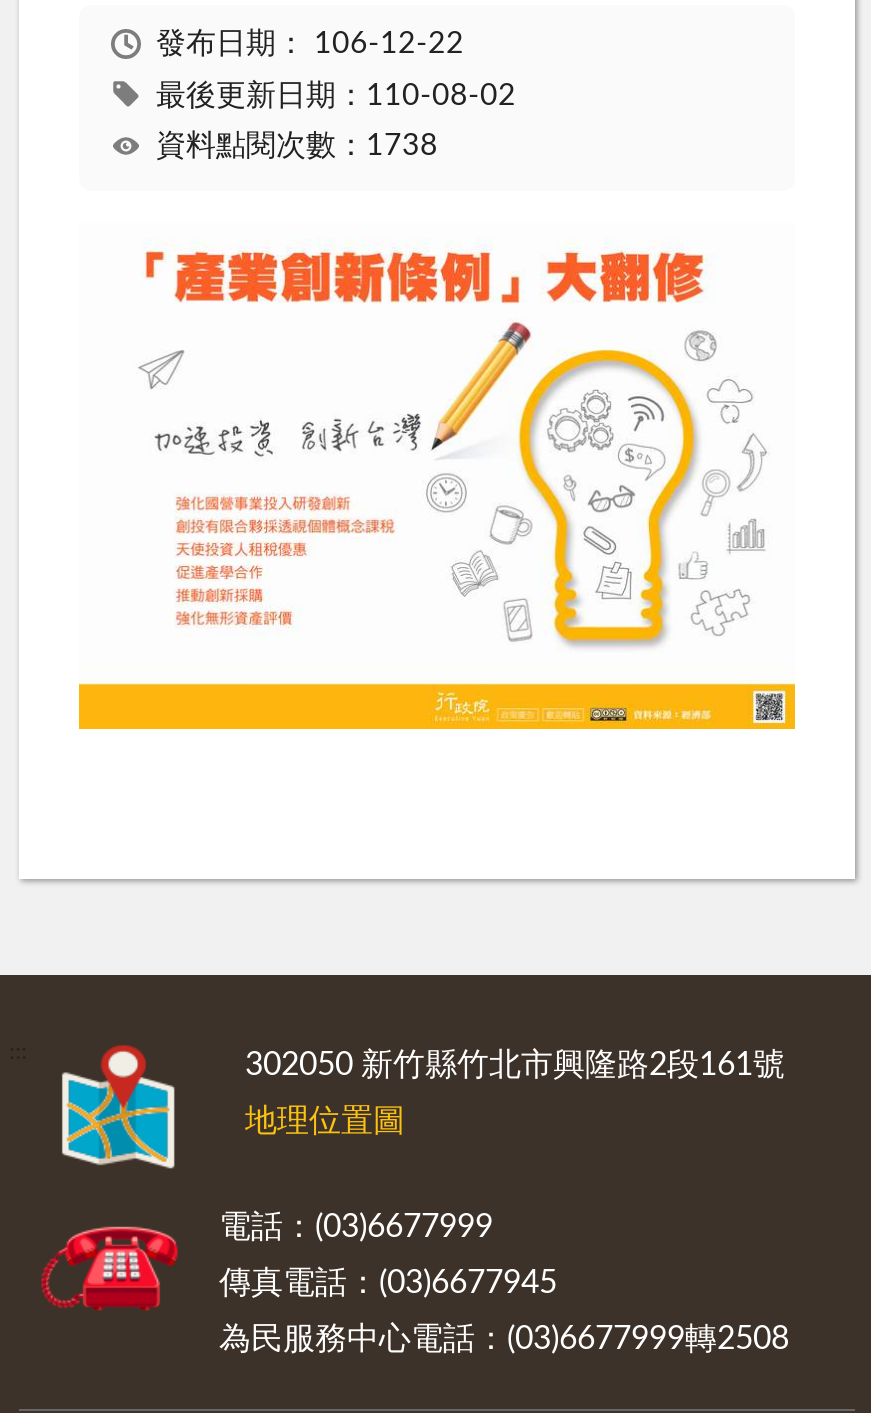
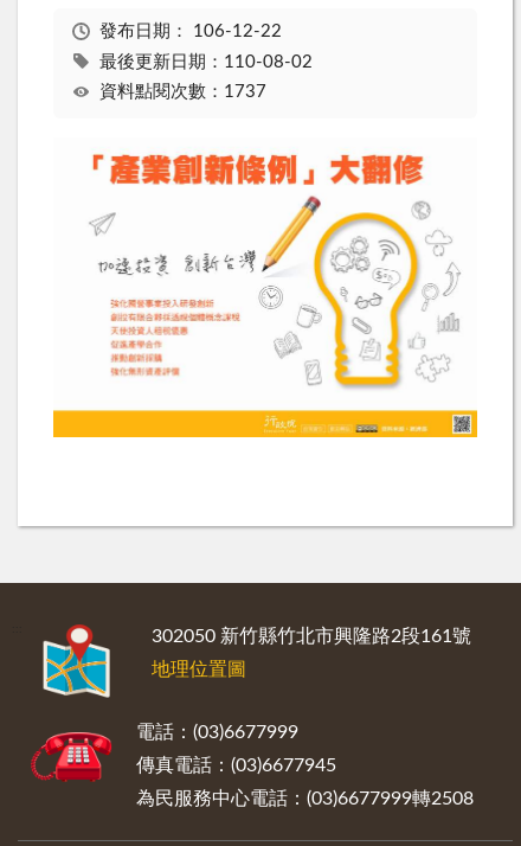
- 資料點閱次數：1738
+ 資料點閱次數：1737
